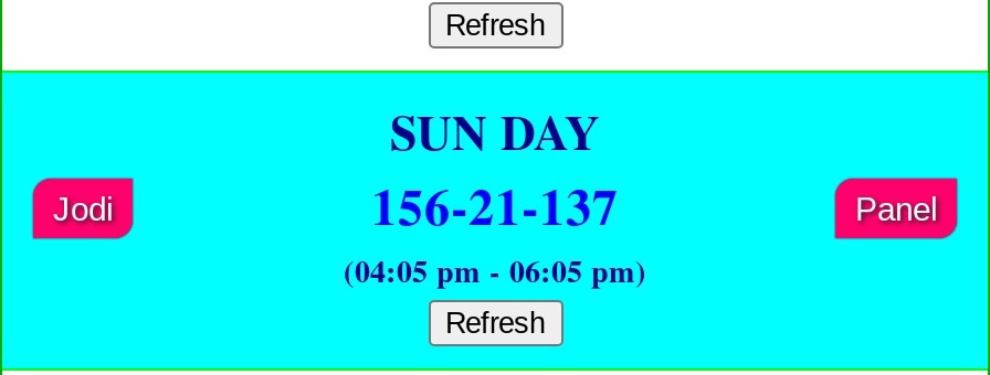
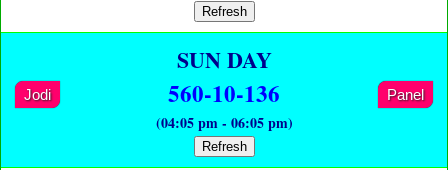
- 156-21-137
+ 560-10-136
